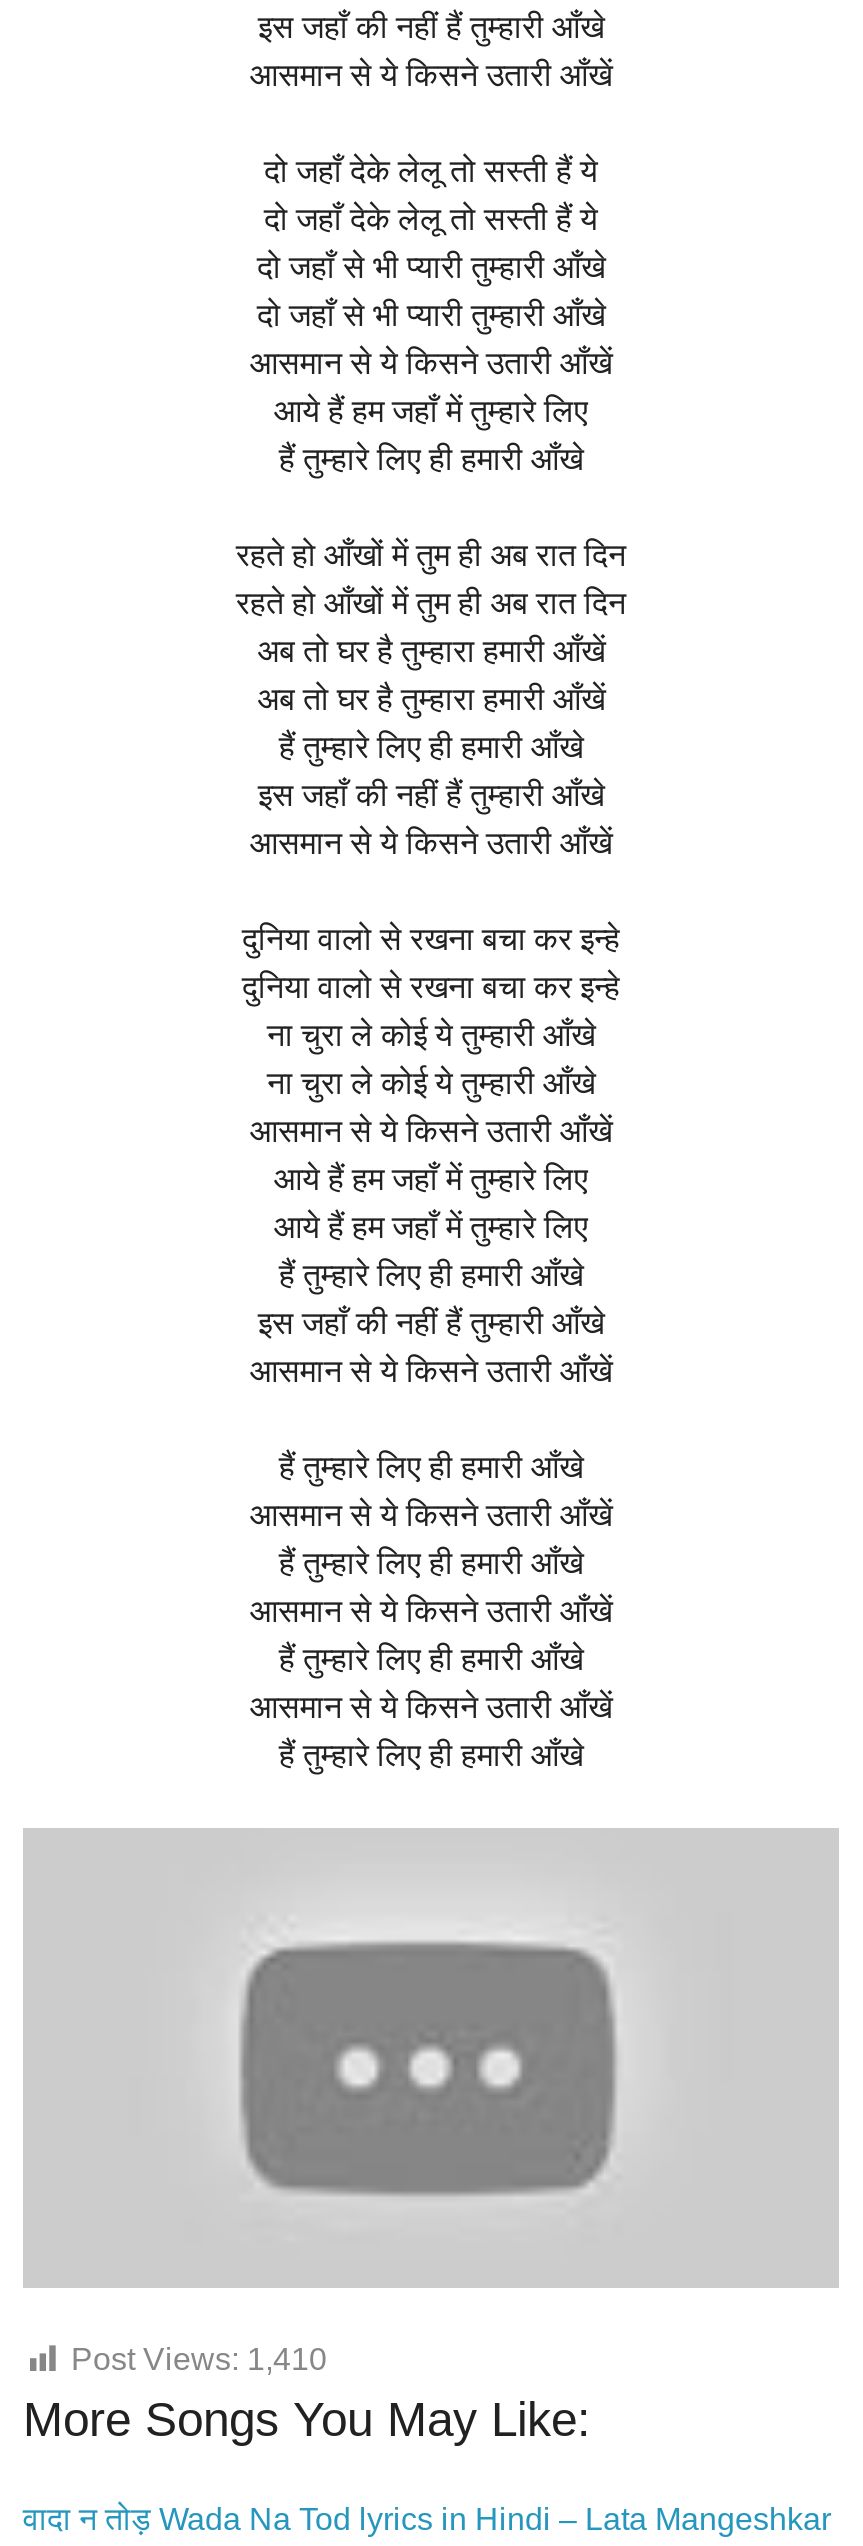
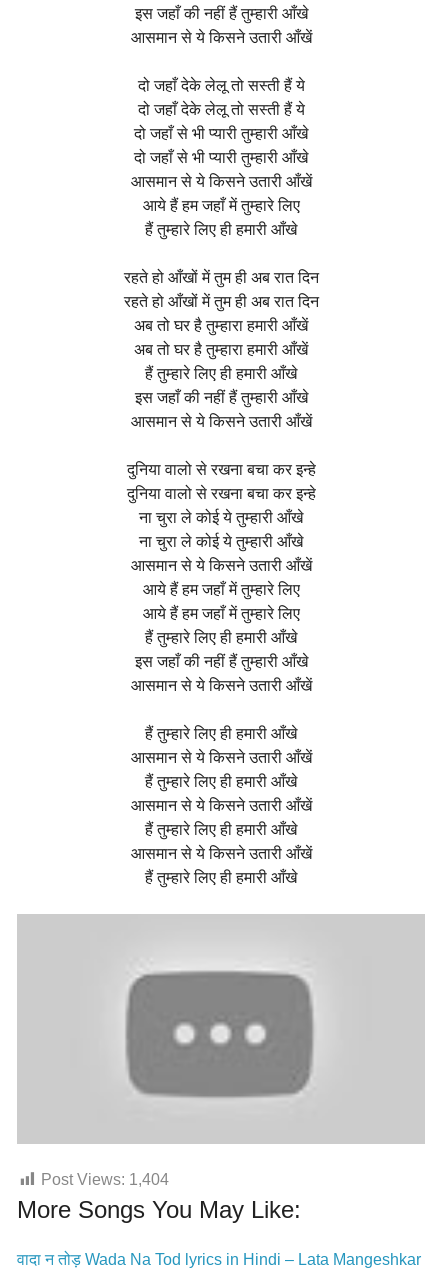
- Post Views: 1,410
+ Post Views: 1,404
